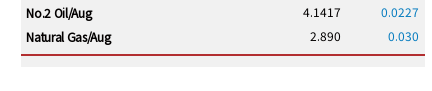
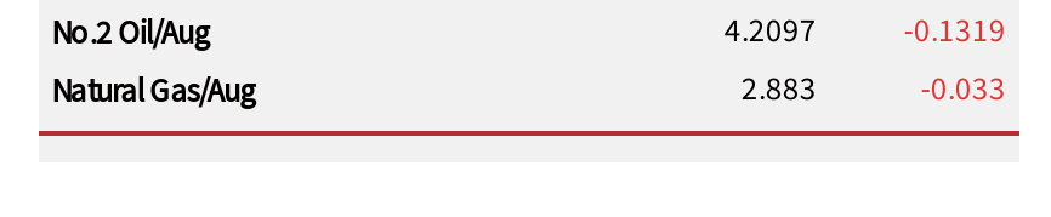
- 4.1417
+ 4.2097

- 0.0227
+ -0.1319

- 2.890
+ 2.883

- 0.030
+ -0.033
